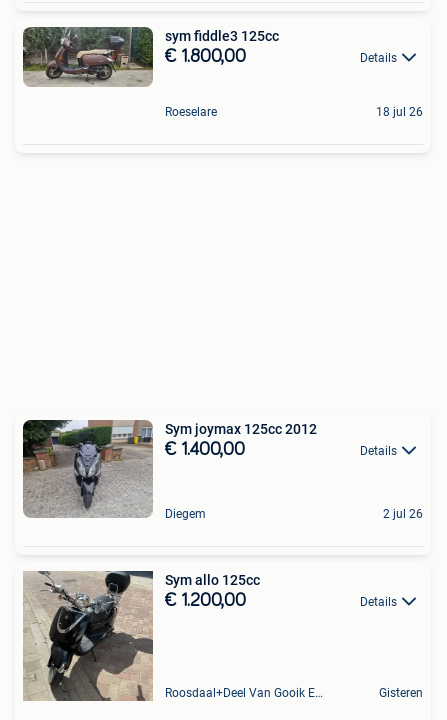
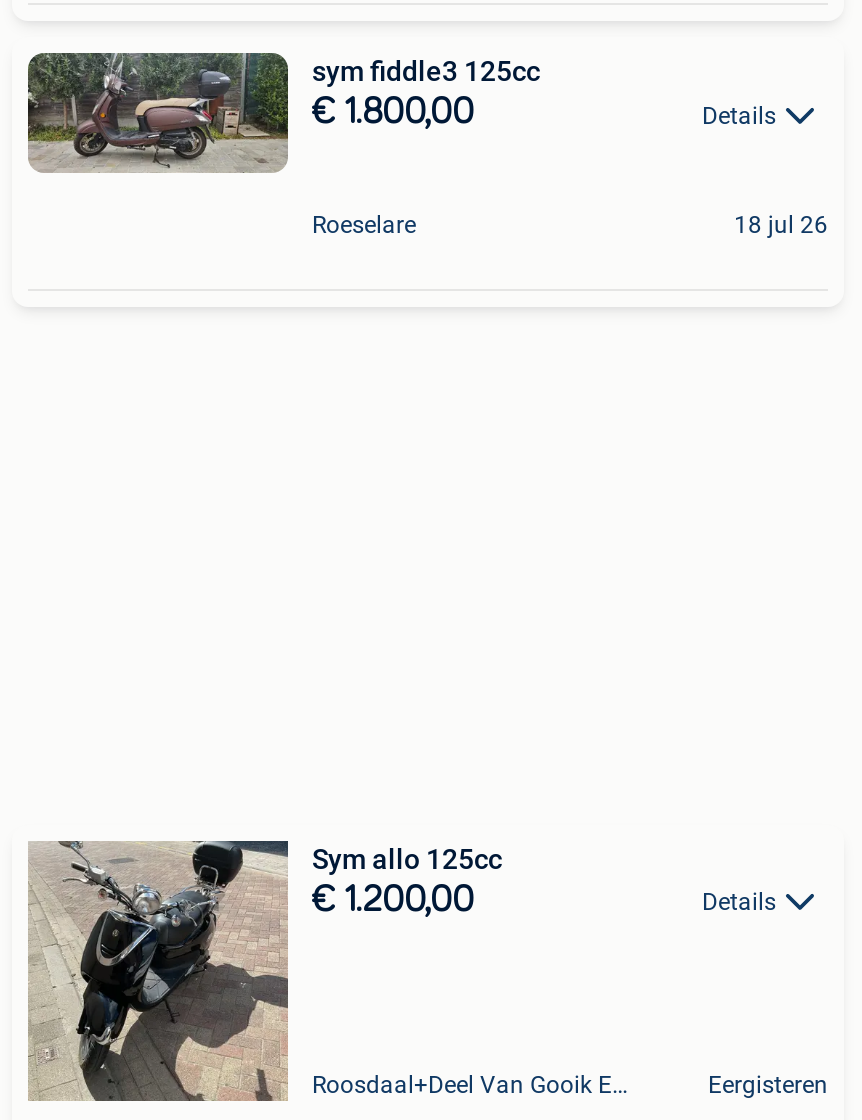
- [image]
- Sym joymax 125cc 2012
- € 1.400,00
- Details

- Diegem
- 2 jul 26

- Gisteren
+ Eergisteren
